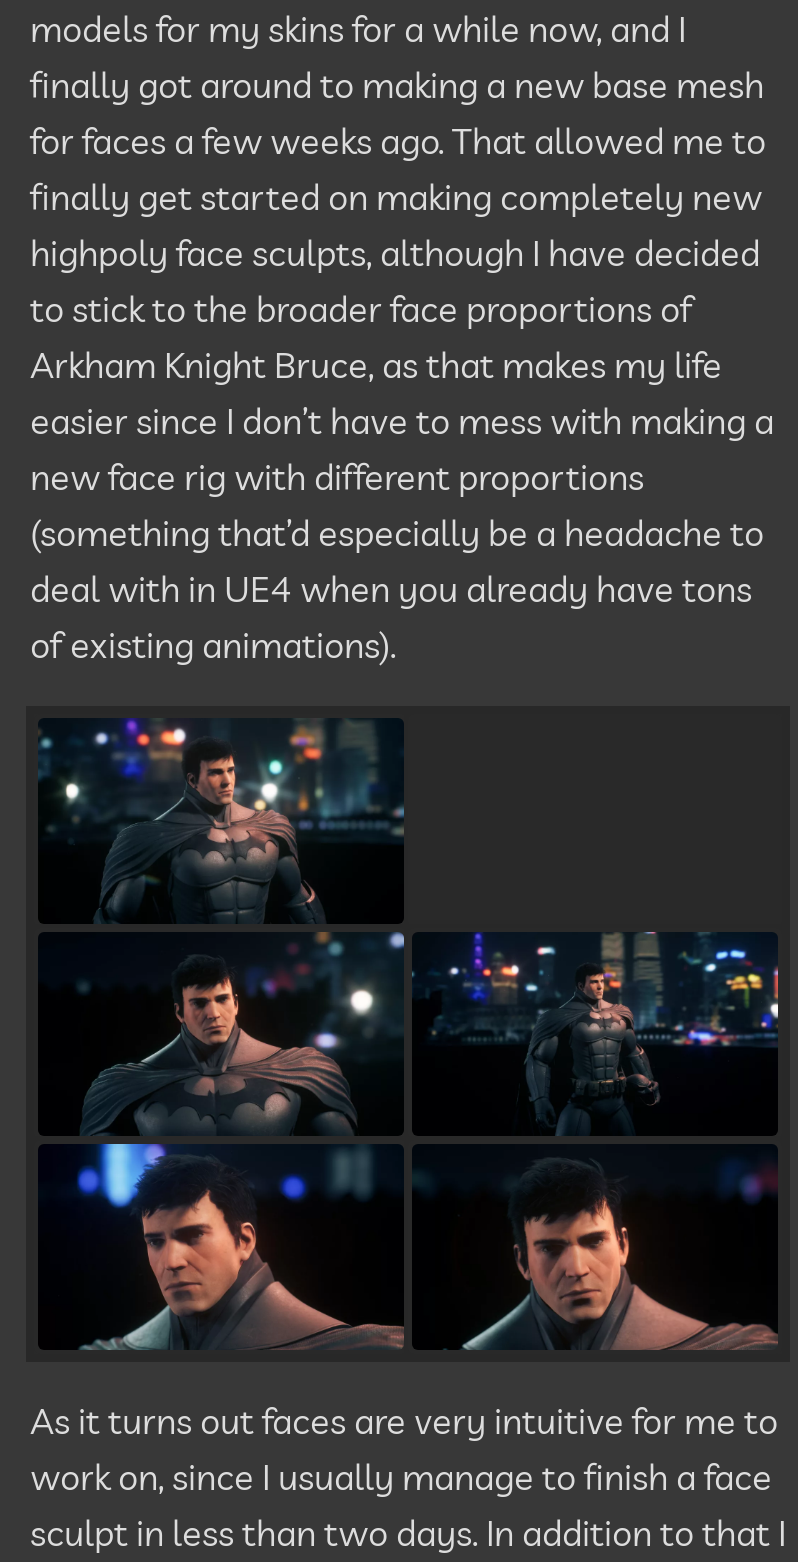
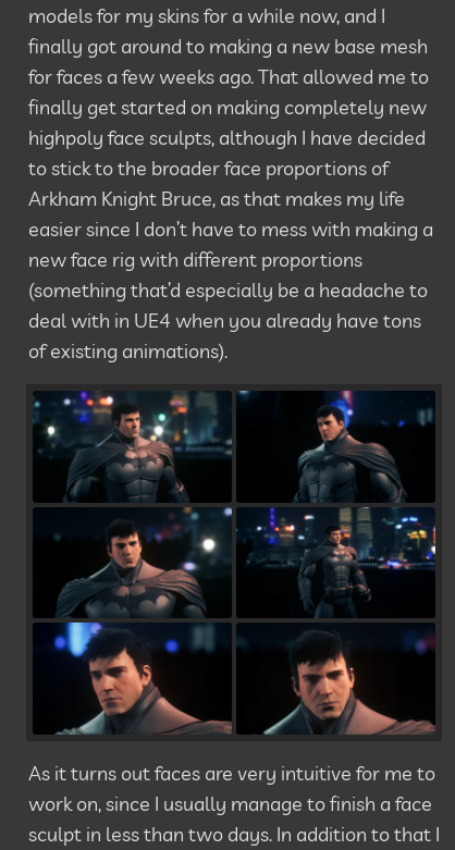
+ [image]
